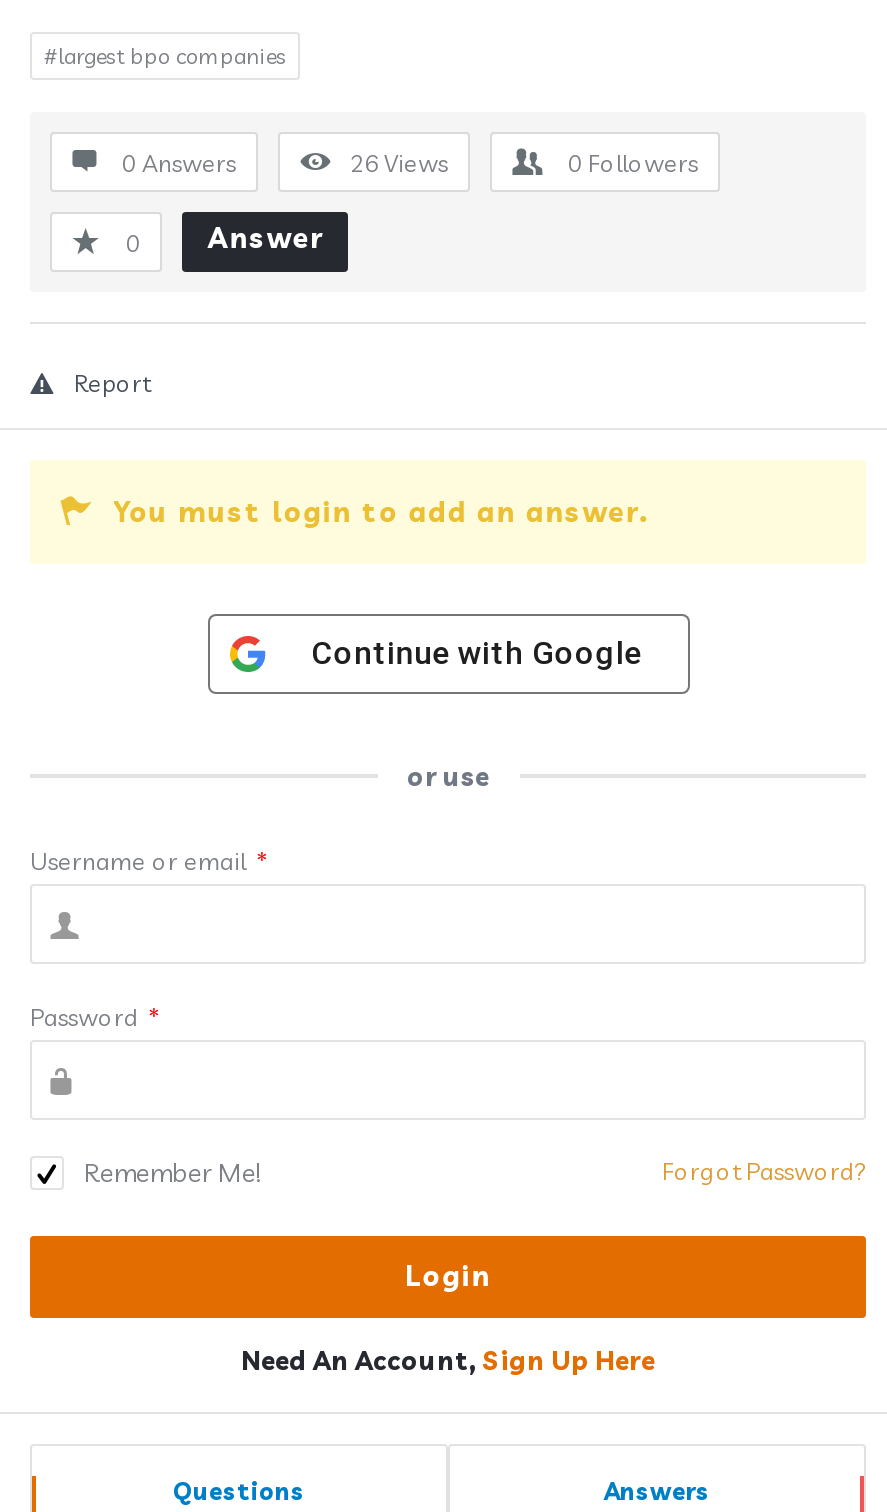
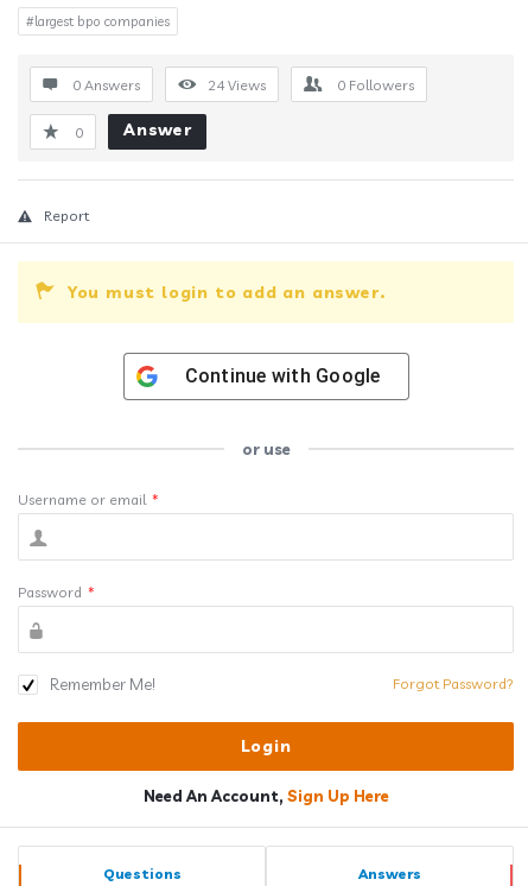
- 26 Views
+ 24 Views
